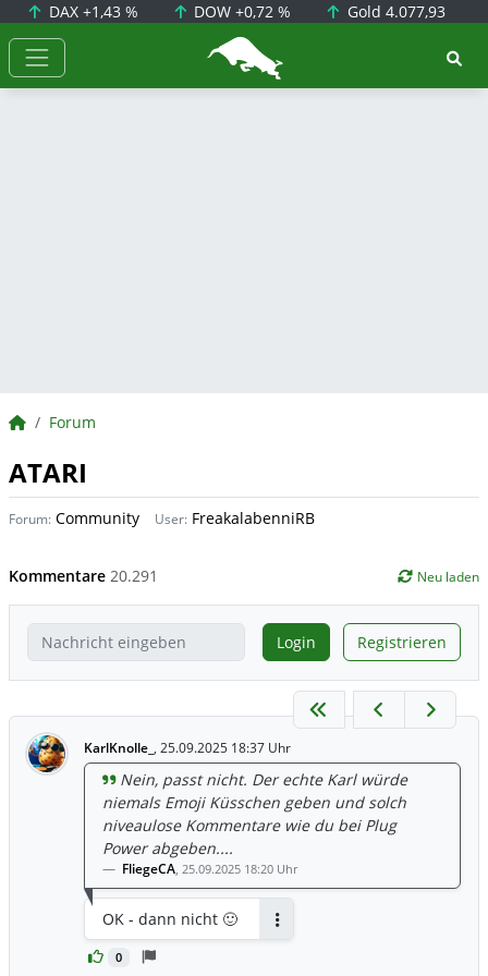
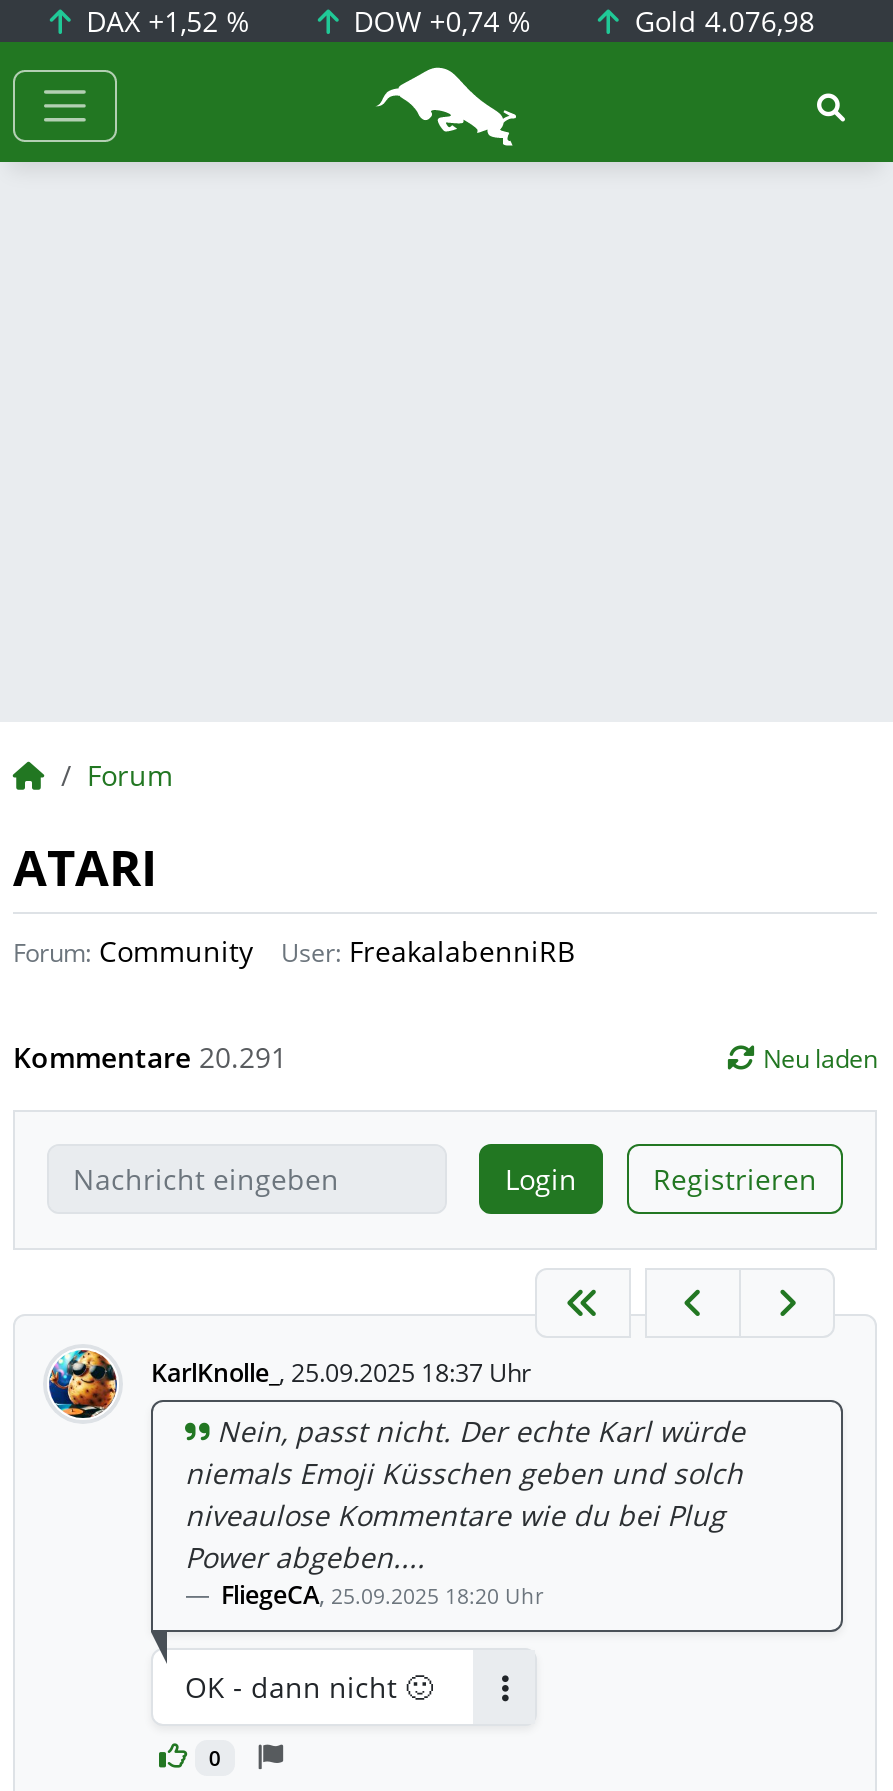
- DAX +1,43 %
+ DAX +1,52 %

- DOW +0,72 %
+ DOW +0,74 %

- Gold 4.077,93
+ Gold 4.076,98
